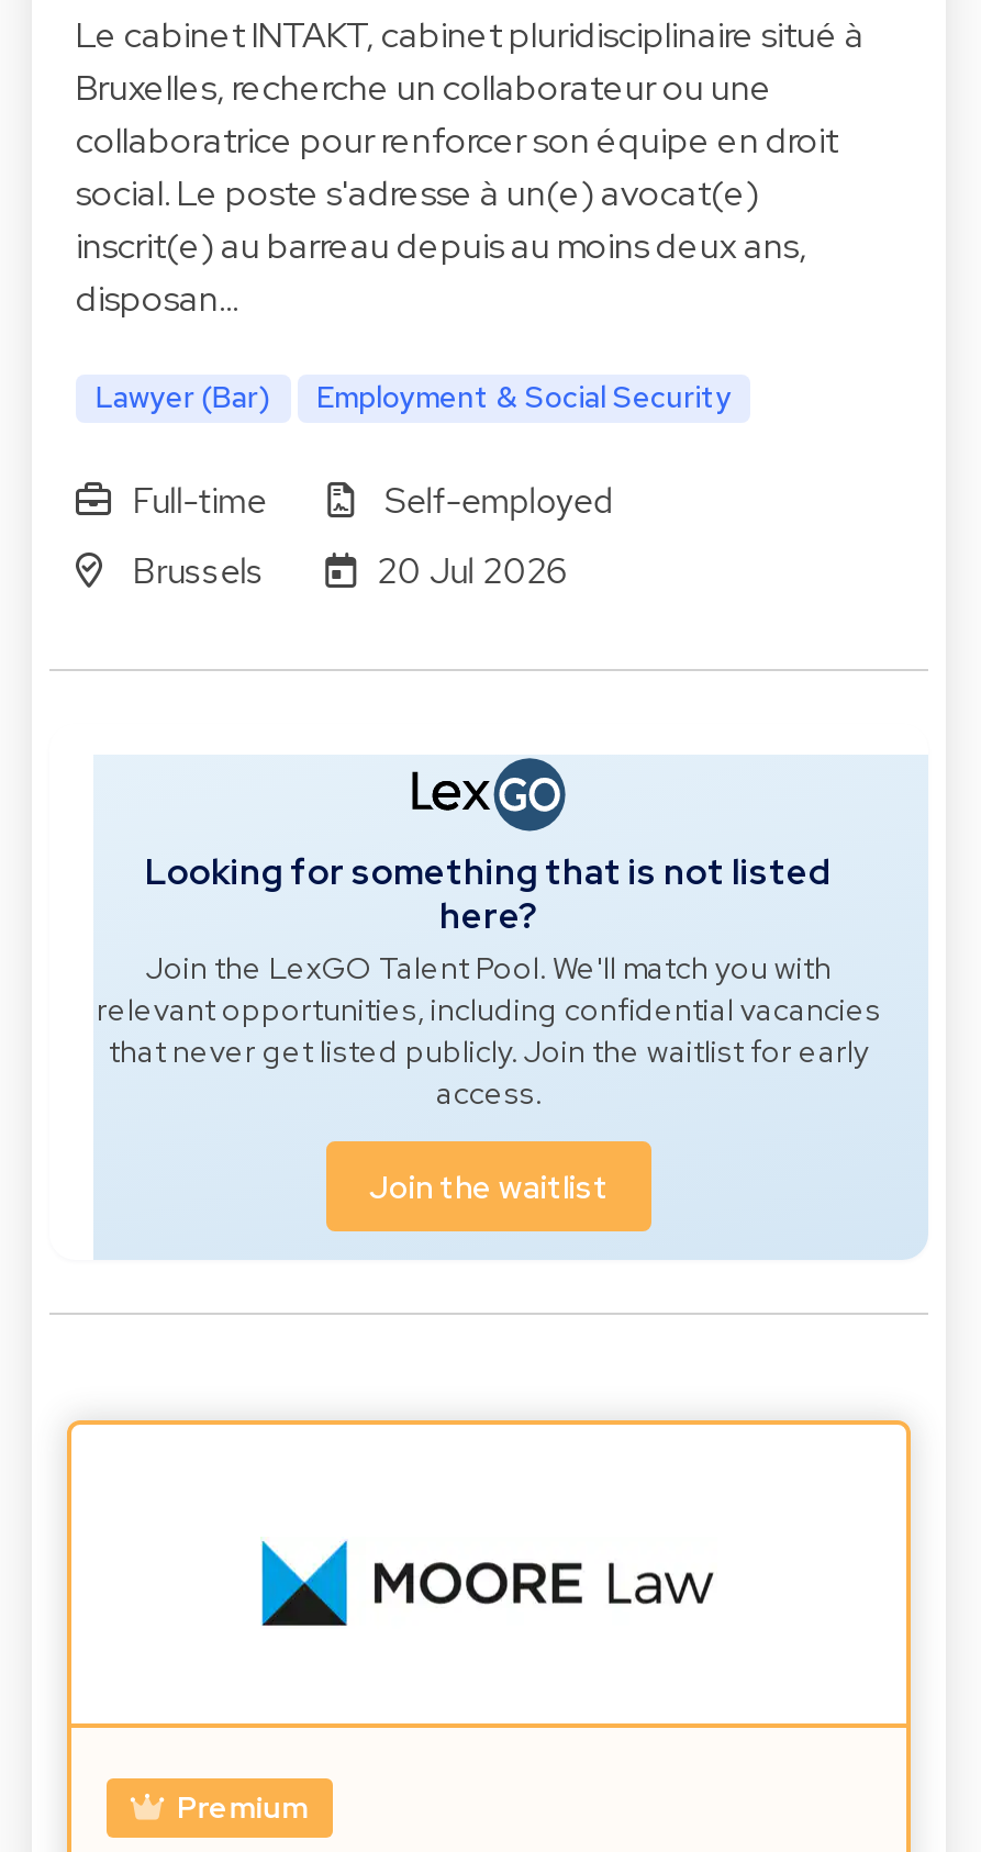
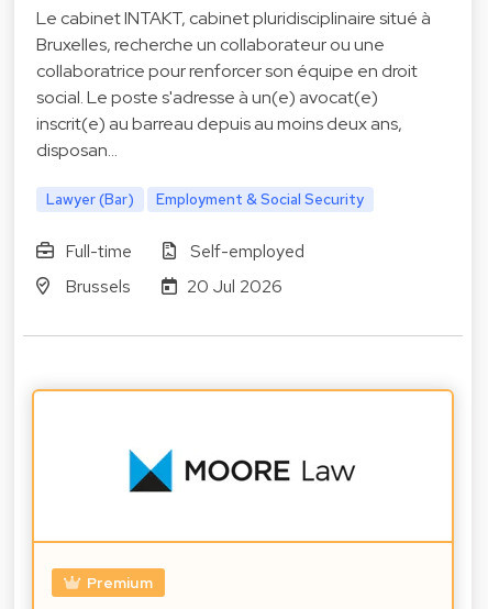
- [image]
- Looking for something that is not listed
- here?
- Join the LexGO Talent Pool. We'll match you with
- relevant opportunities, including confidential vacancies
- that never get listed publicly. Join the waitlist for early
- access.
- Join the waitlist
